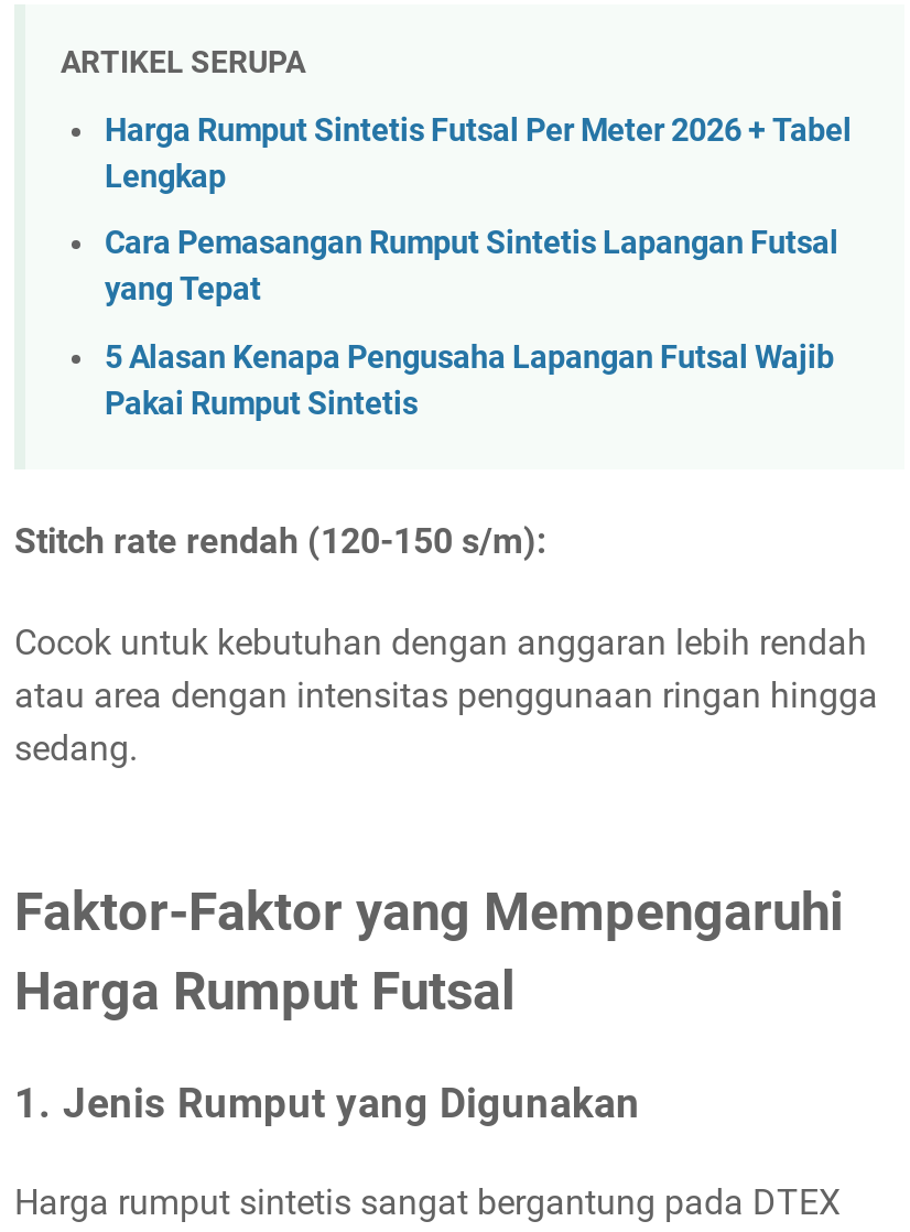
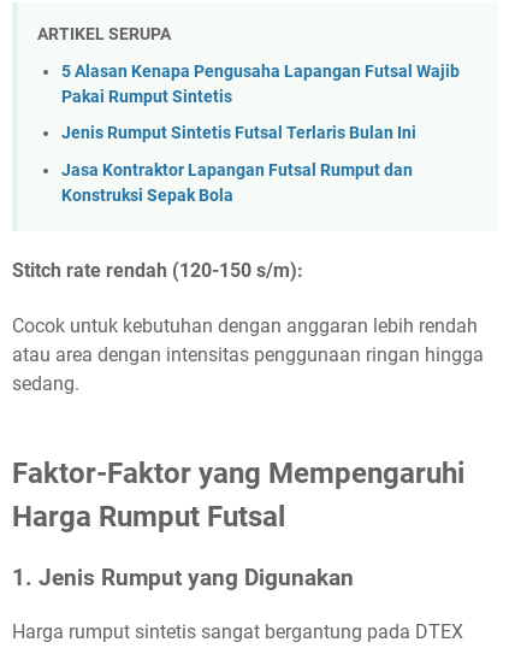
- Harga Rumput Sintetis Futsal Per Meter 2026 + Tabel
- Lengkap
- Cara Pemasangan Rumput Sintetis Lapangan Futsal
- yang Tepat

moved up: 5 Alasan Kenapa Pengusaha Lapangan Futsal Wajib | Pakai Rumput Sintetis

+ Jenis Rumput Sintetis Futsal Terlaris Bulan Ini
+ Jasa Kontraktor Lapangan Futsal Rumput dan
+ Konstruksi Sepak Bola
